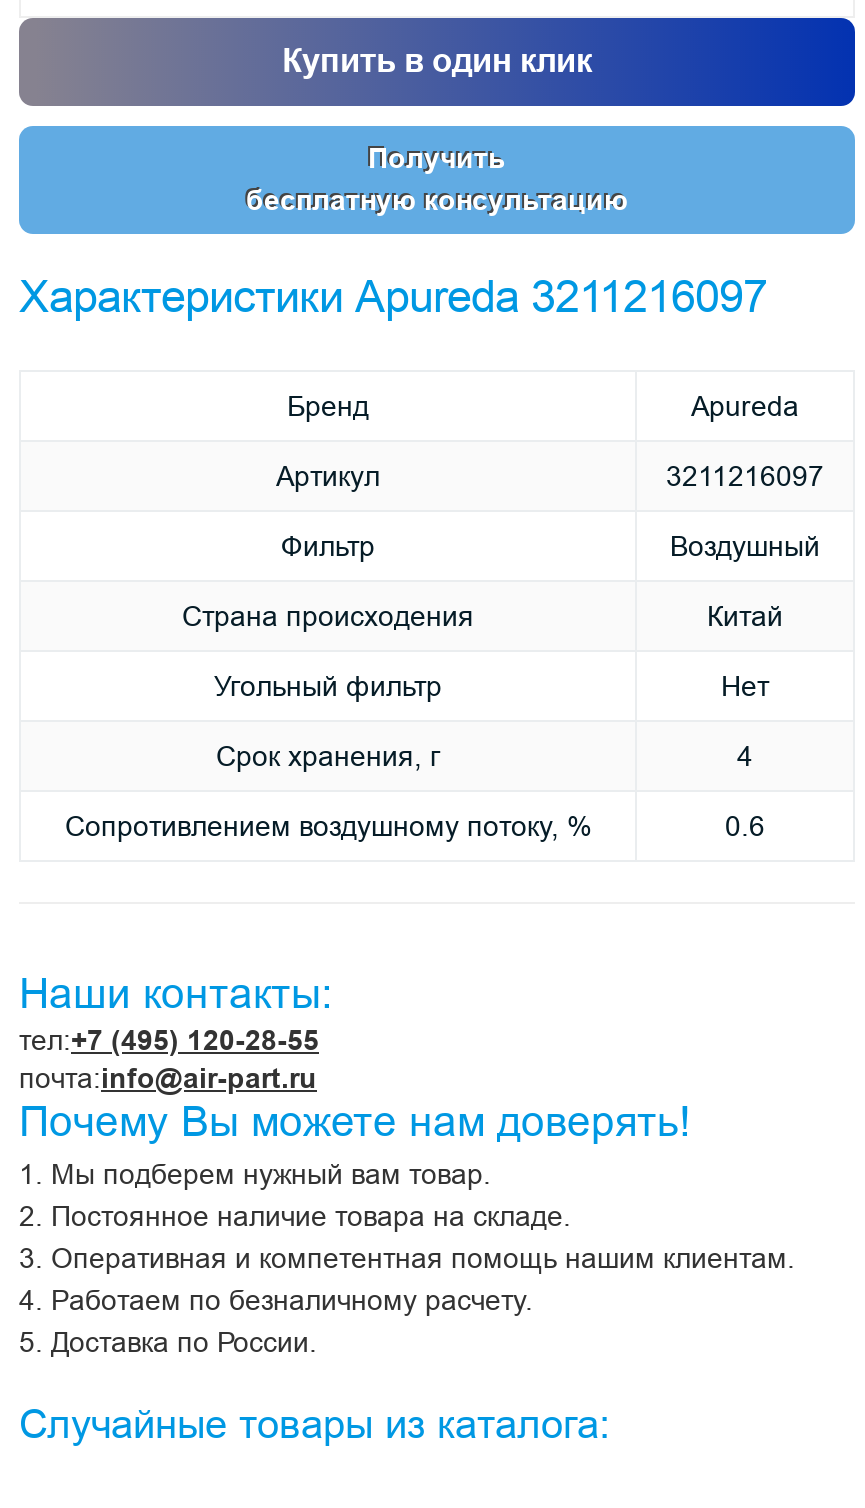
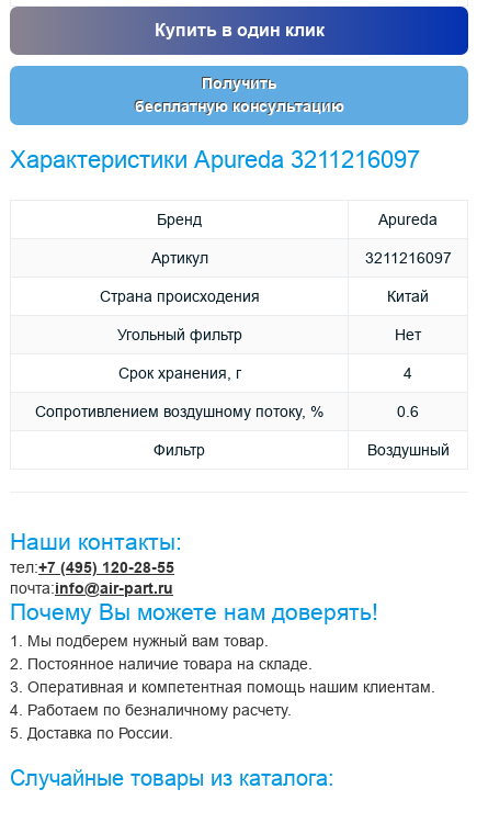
moved down: Фильтр | Воздушный

moved up: Страна происходения | Китай | Угольный фильтр | Нет | Срок хранения, г | 4 | Сопротивлением воздушному потоку, % | 0.6
